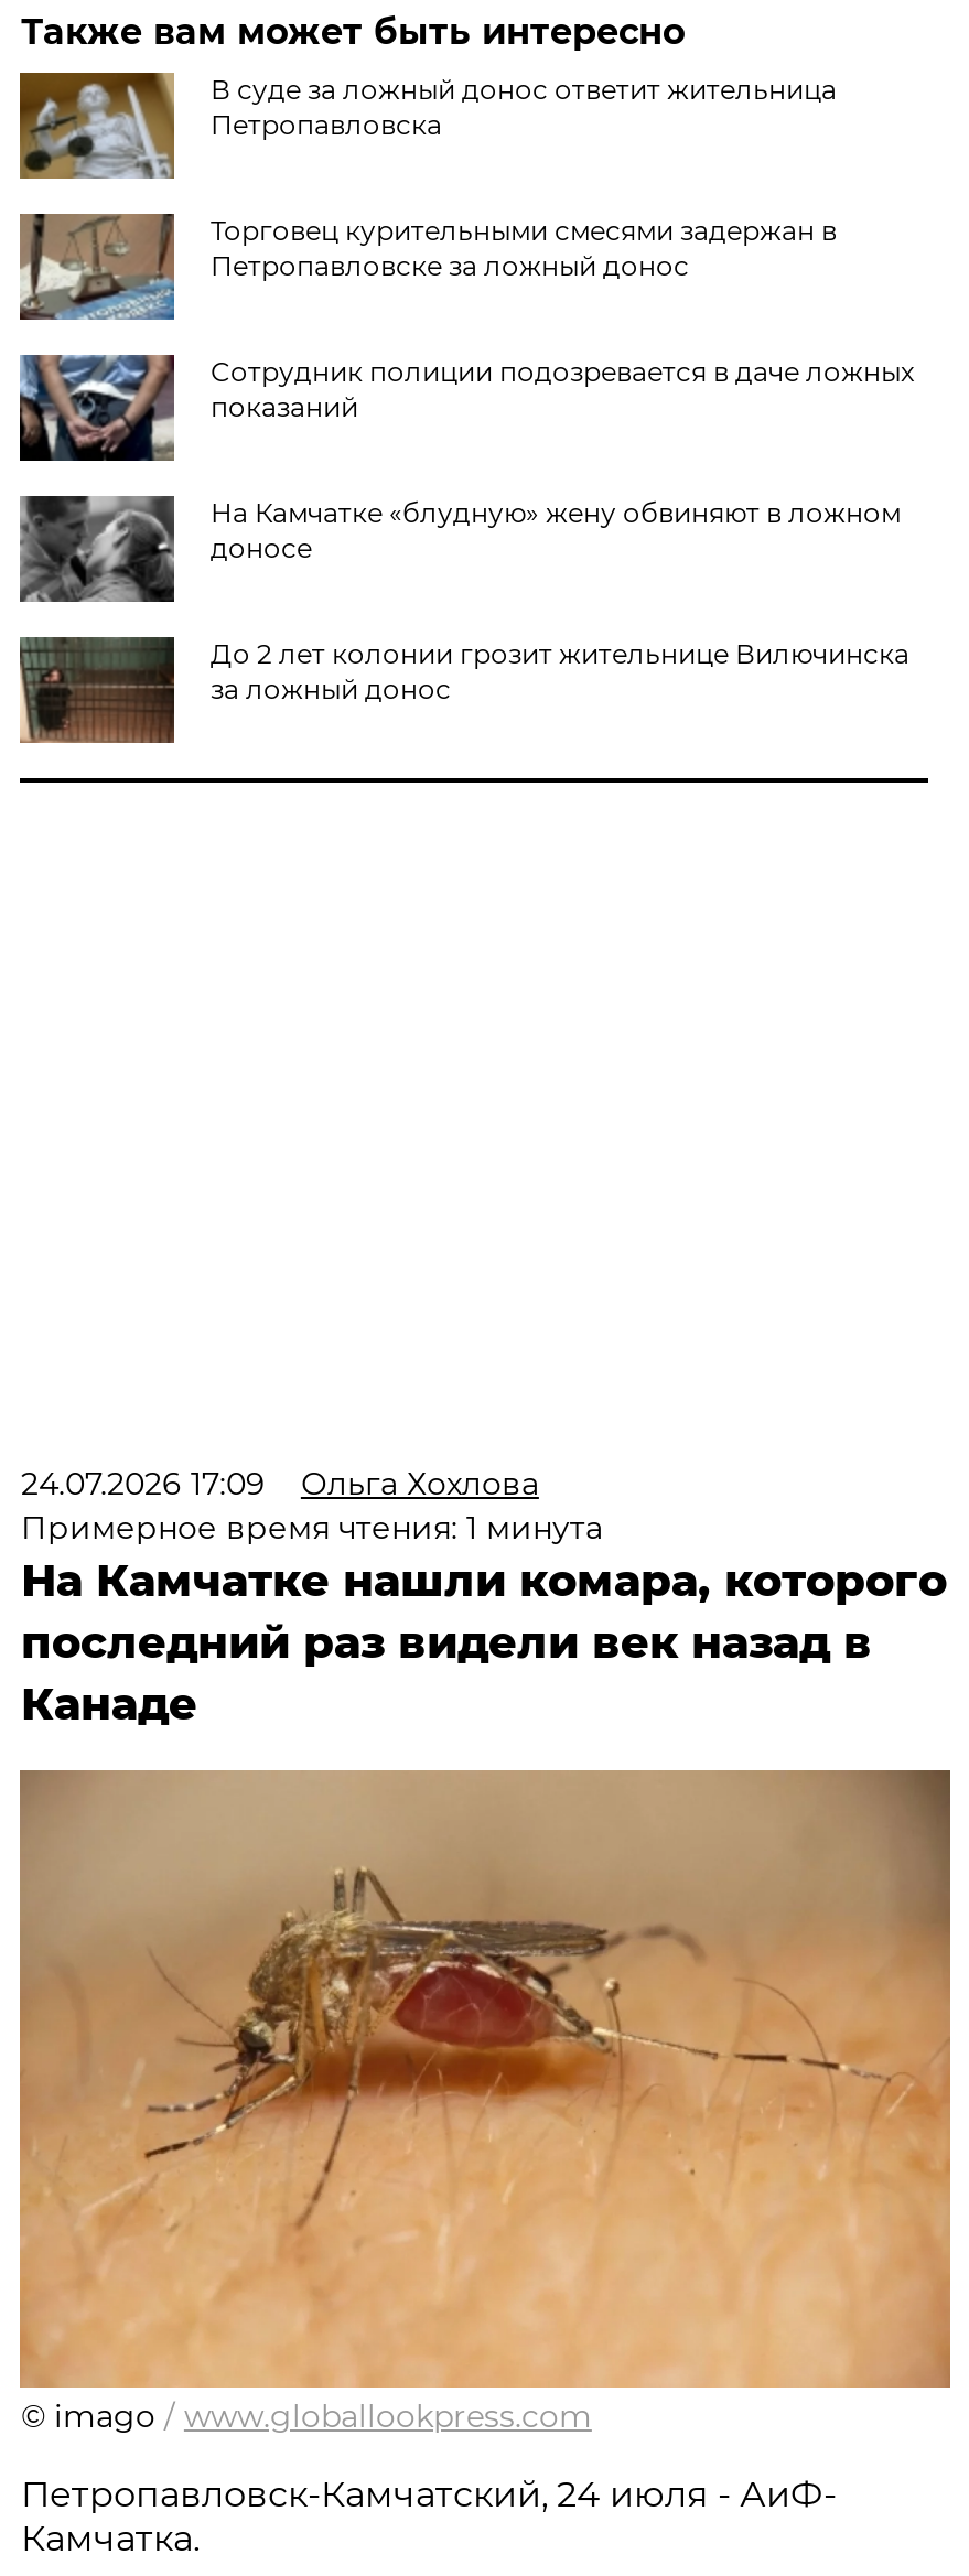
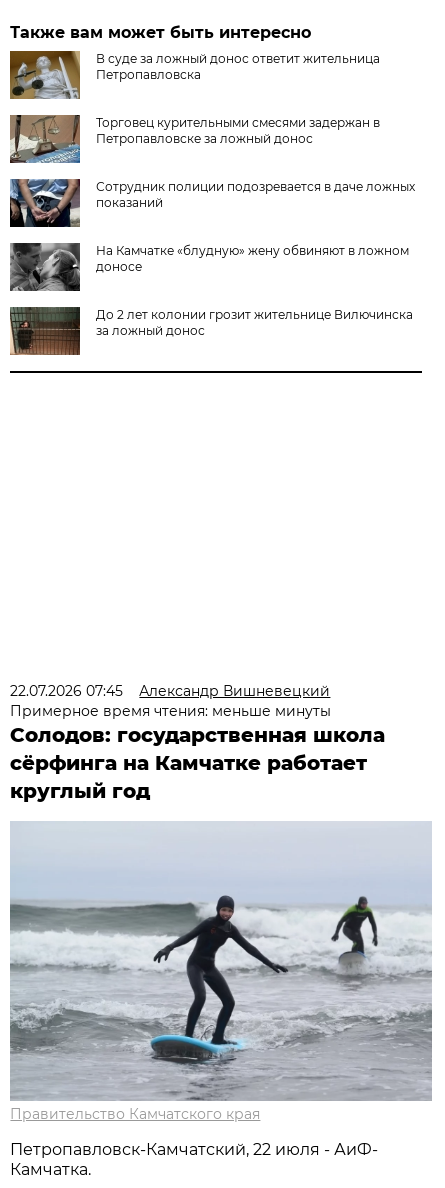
- 24.07.2026 17:09
- Ольга Хохлова
- Примерное время чтения: 1 минута
- На Камчатке нашли комара, которого
- последний раз видели век назад в
- Канаде
+ 22.07.2026 07:45
+ Александр Вишневецкий
+ Примерное время чтения: меньше минуты
+ Солодов: государственная школа
+ сёрфинга на Камчатке работает
+ круглый год

- [image]
- © imago / www.globallookpress.com
+ [image]
+ Правительство Камчатского края

- Петропавловск-Камчатский, 24 июля - АиФ-
+ Петропавловск-Камчатский, 22 июля - АиФ-
